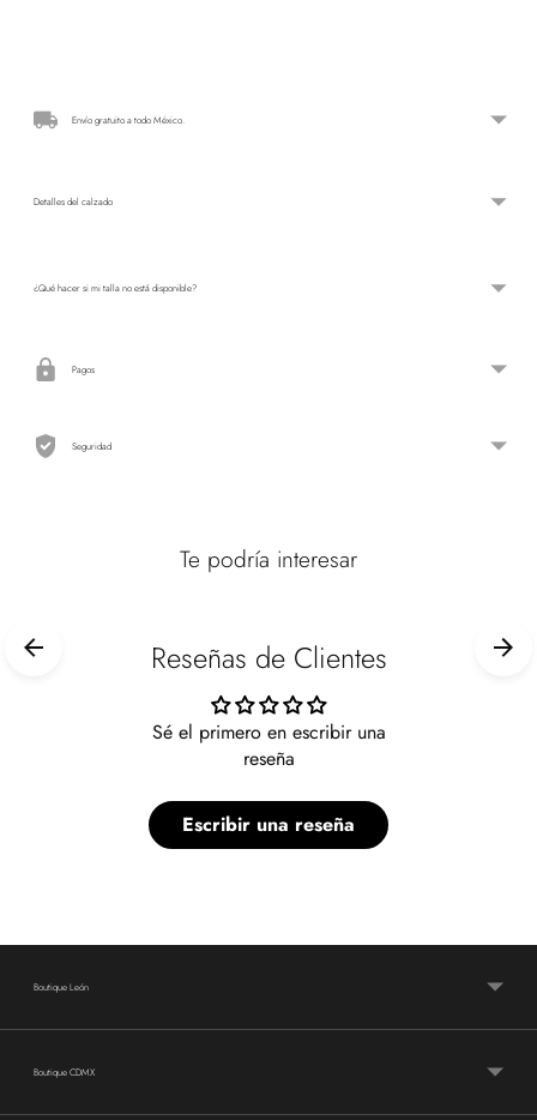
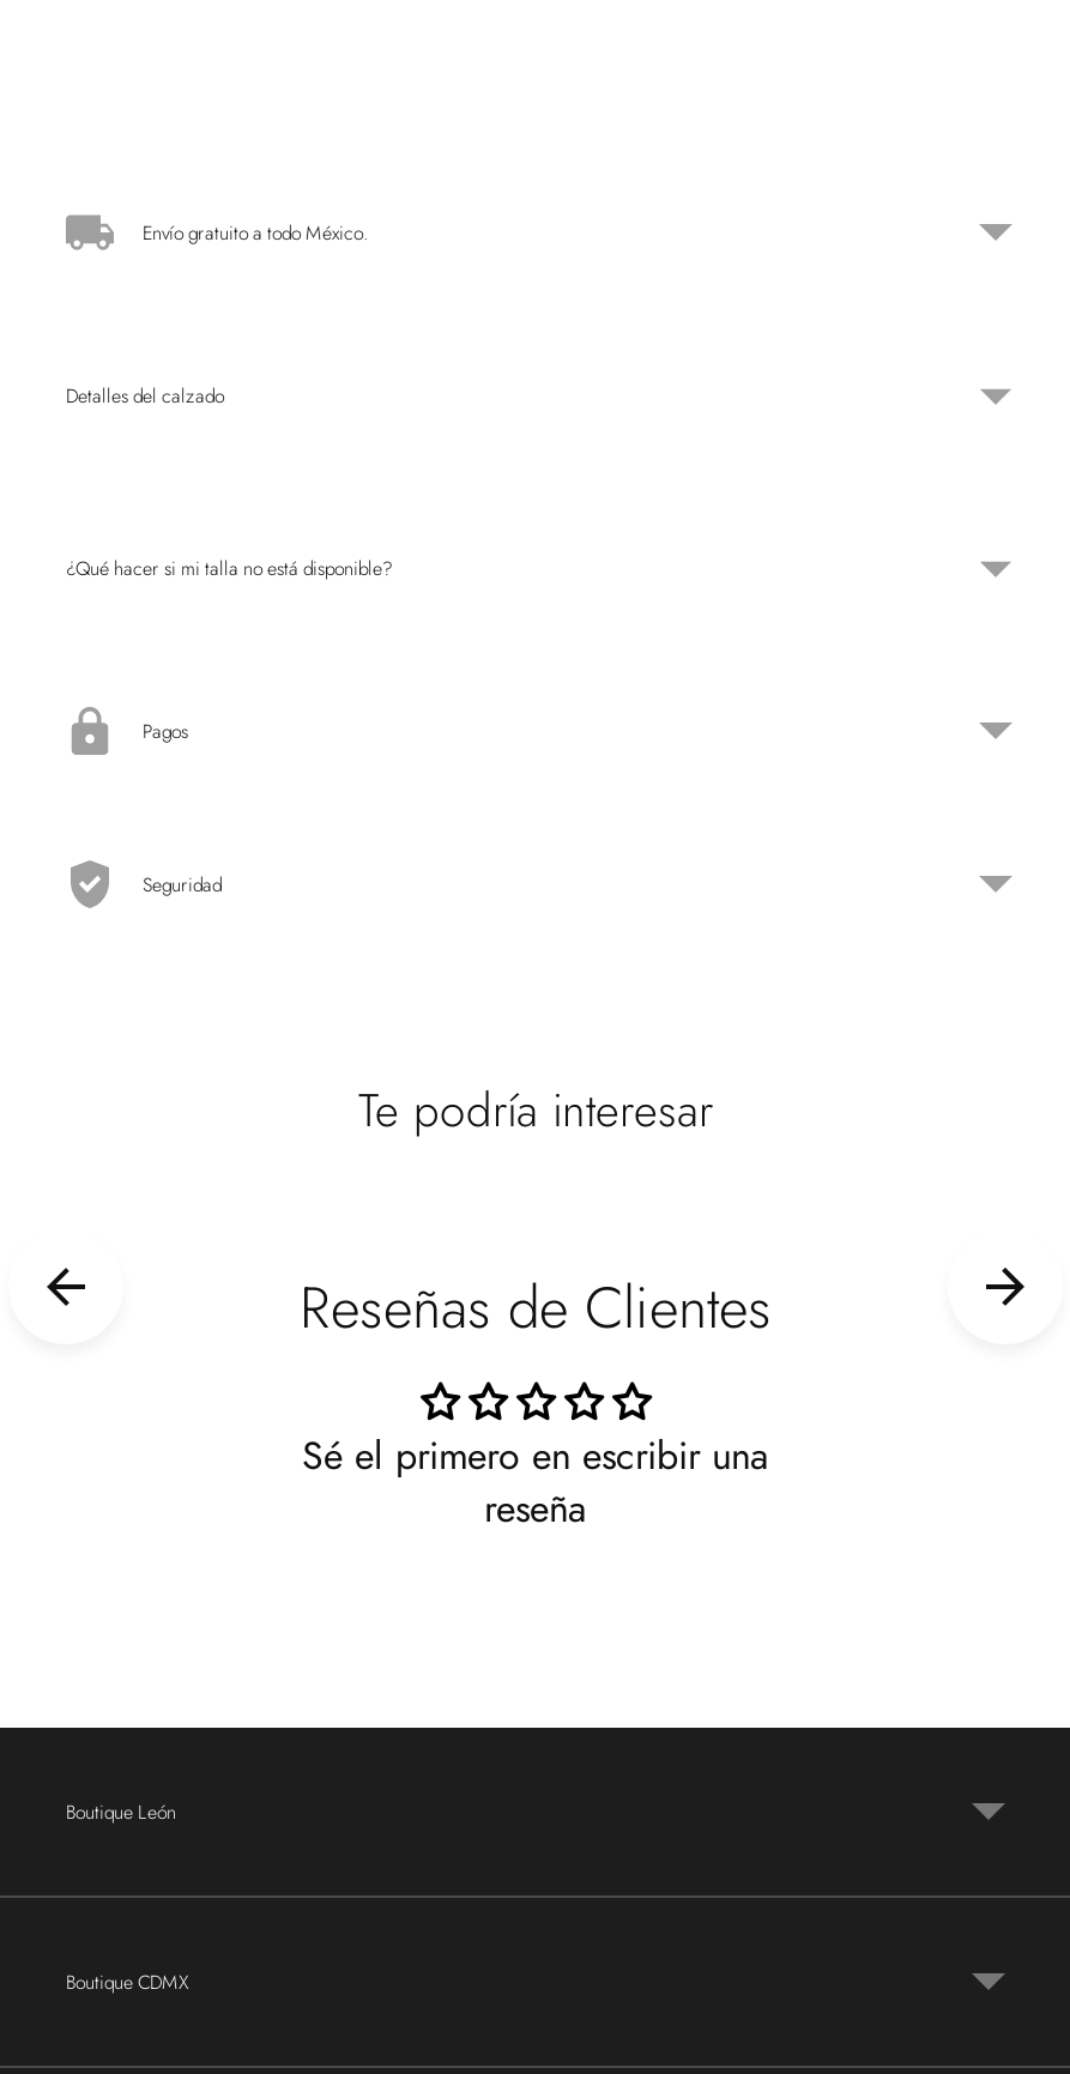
- Escribir una reseña
